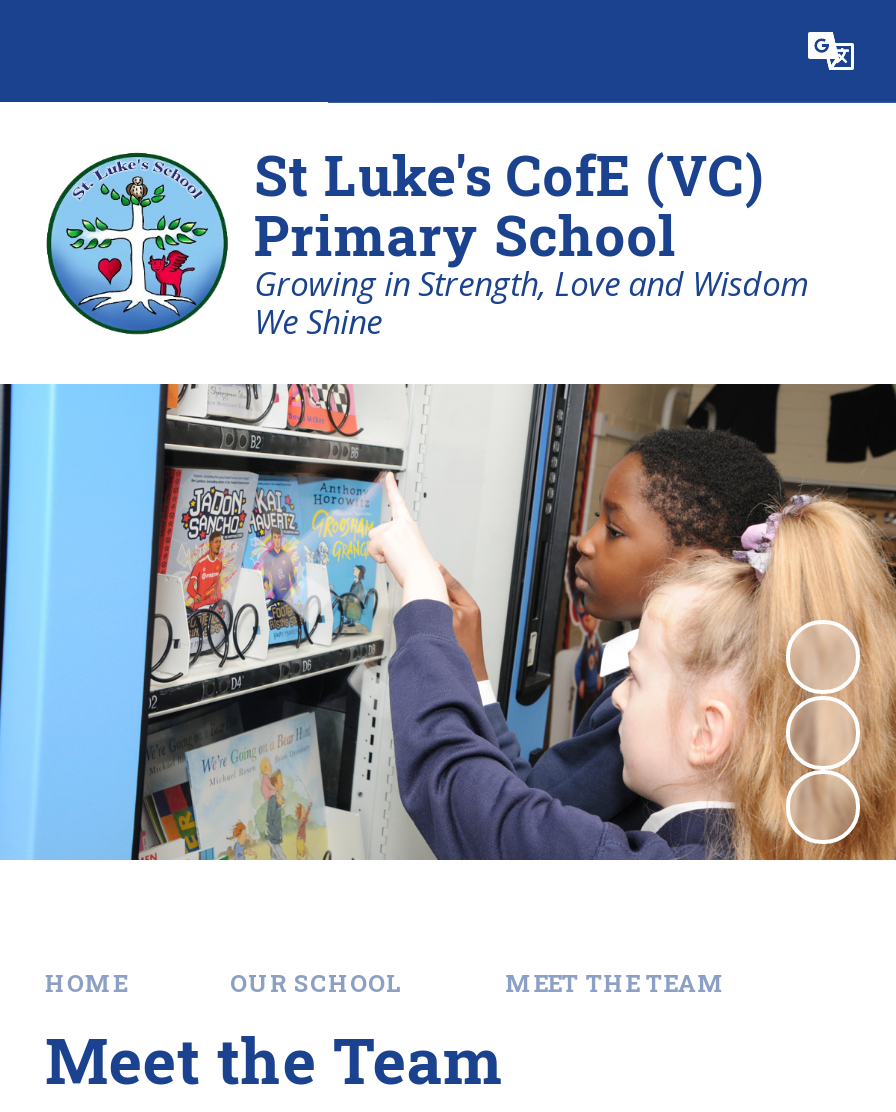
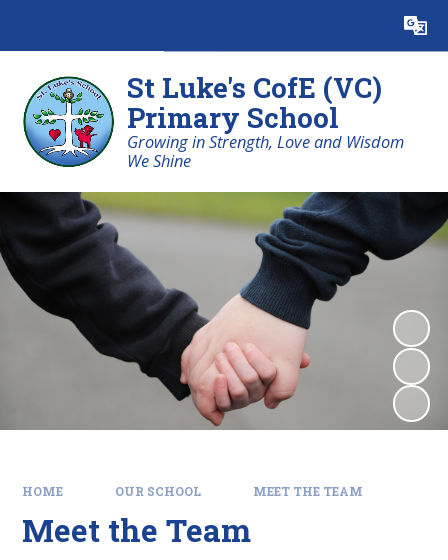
- [image]
+ [image]
